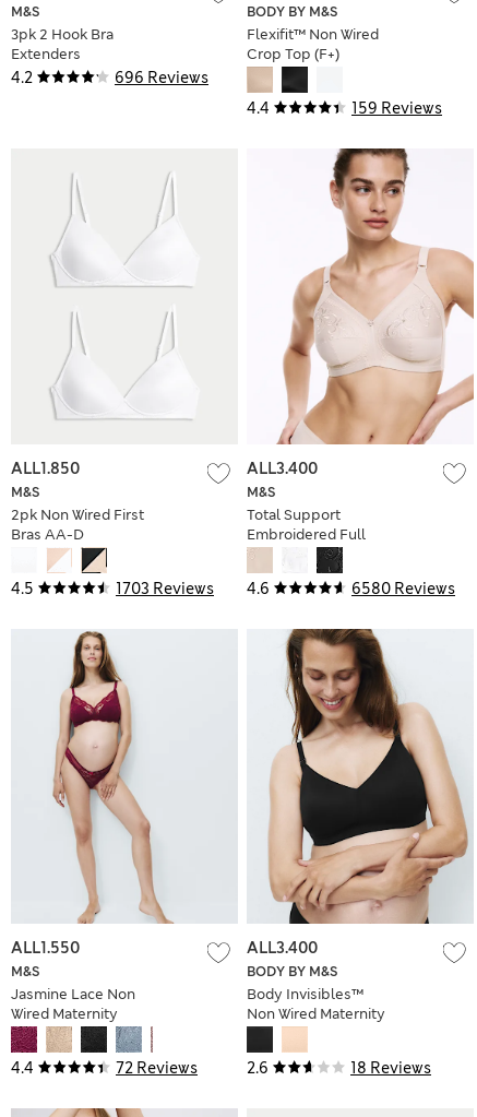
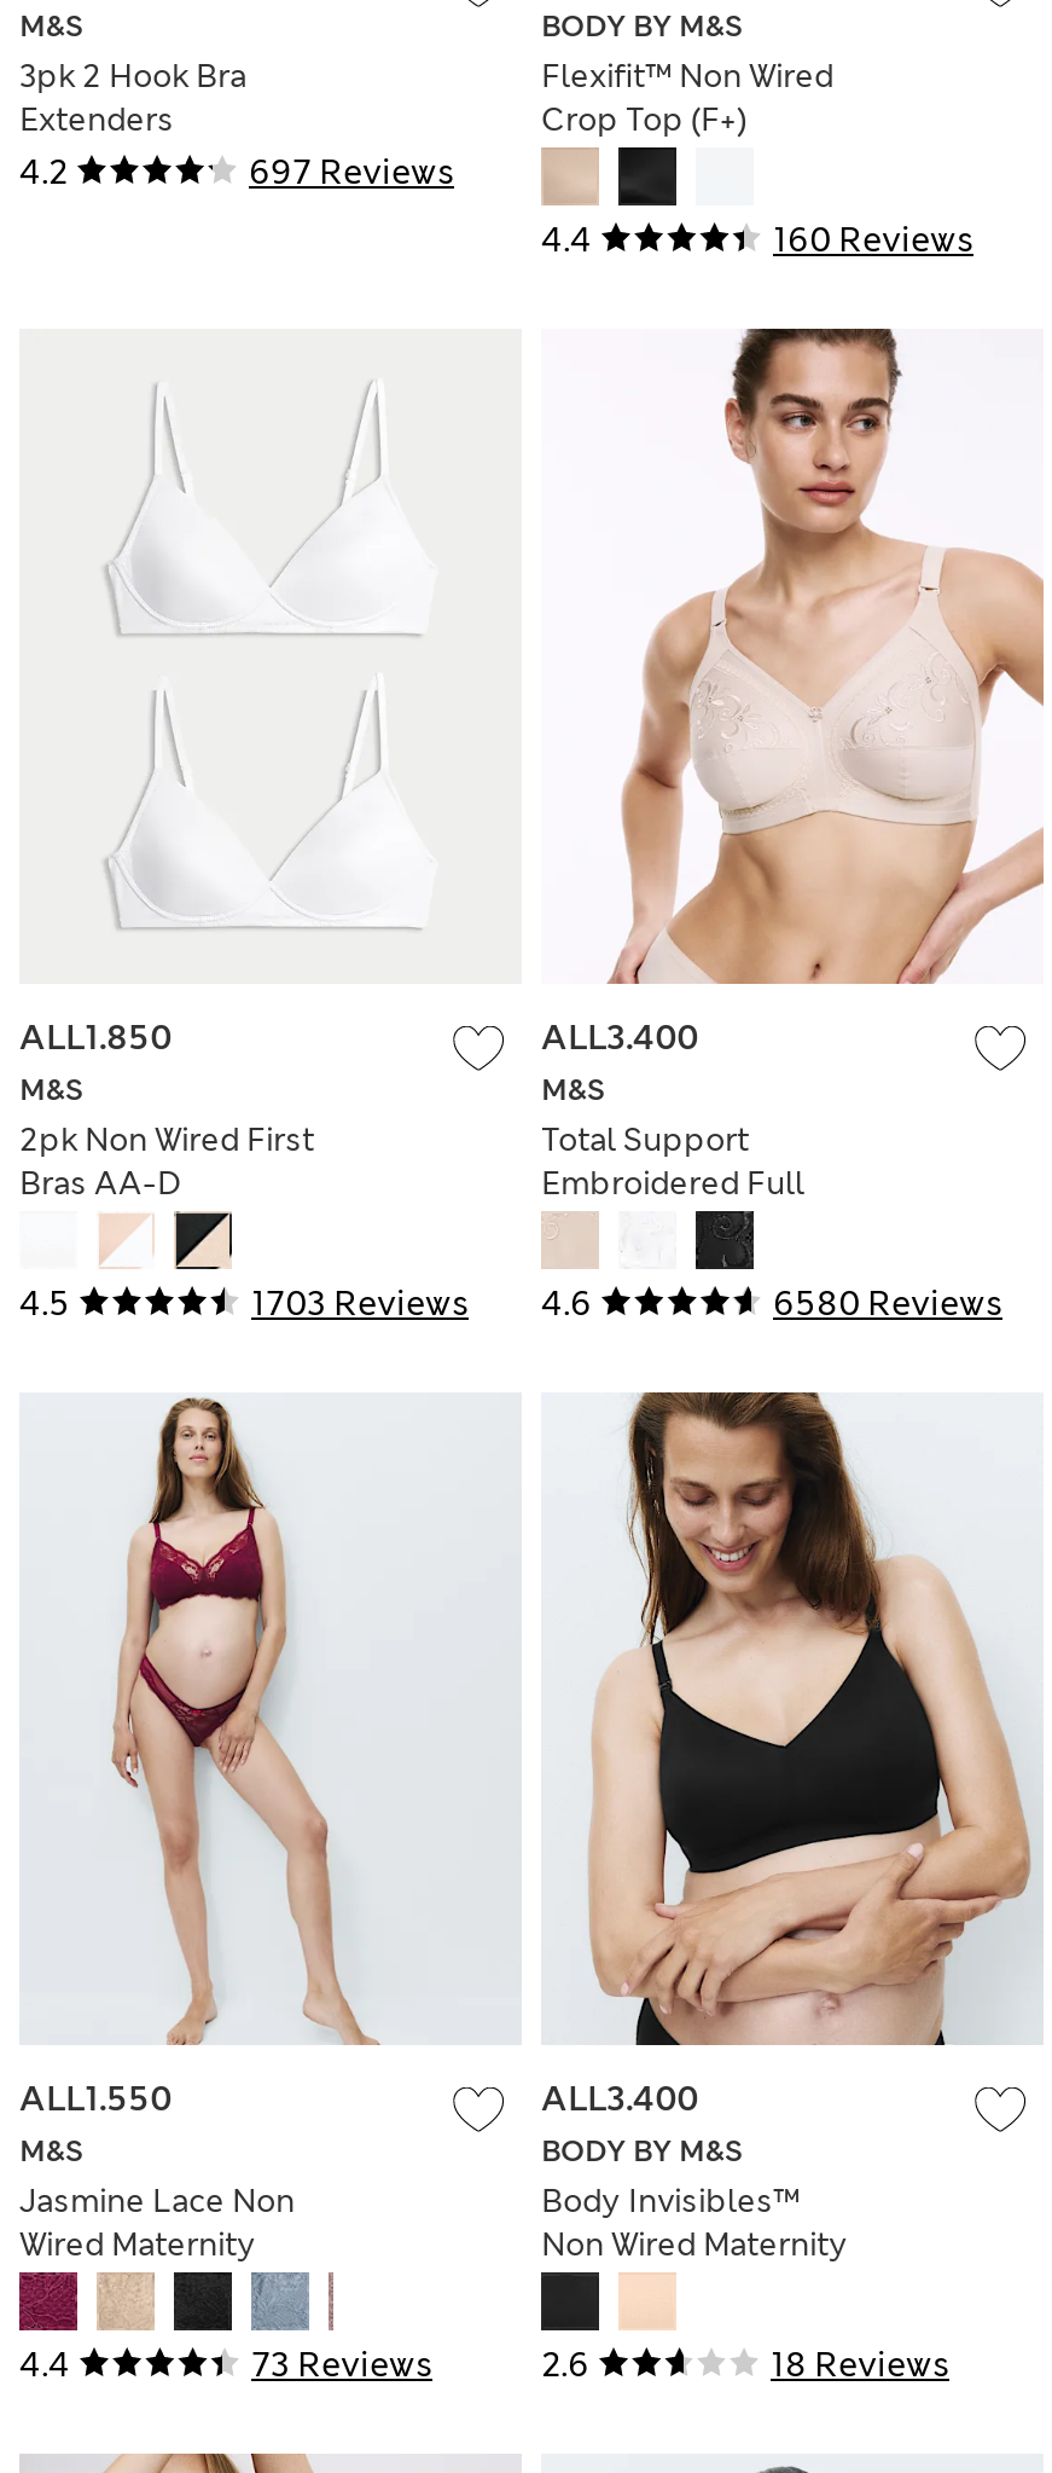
- 696 Reviews
+ 697 Reviews

- 159 Reviews
+ 160 Reviews

- 72 Reviews
+ 73 Reviews
